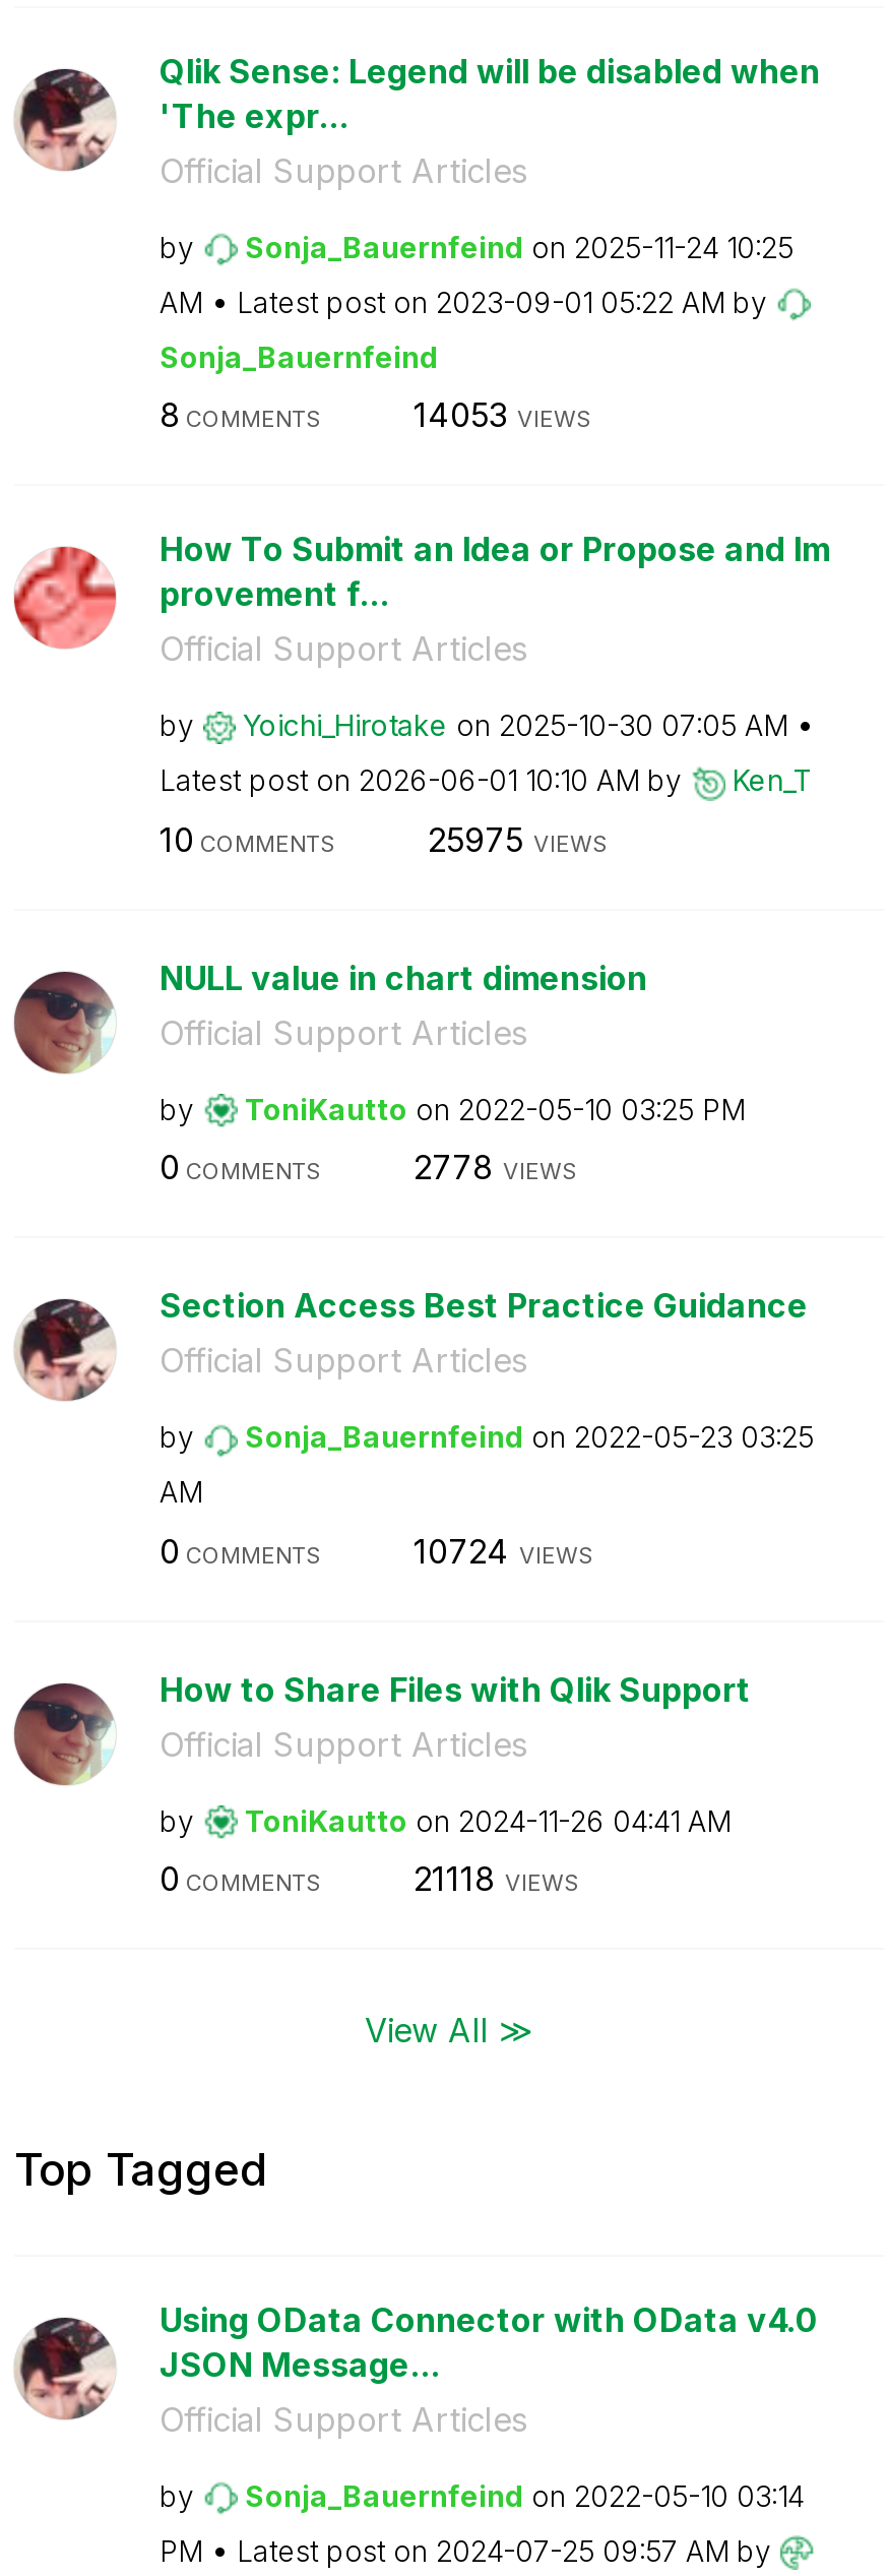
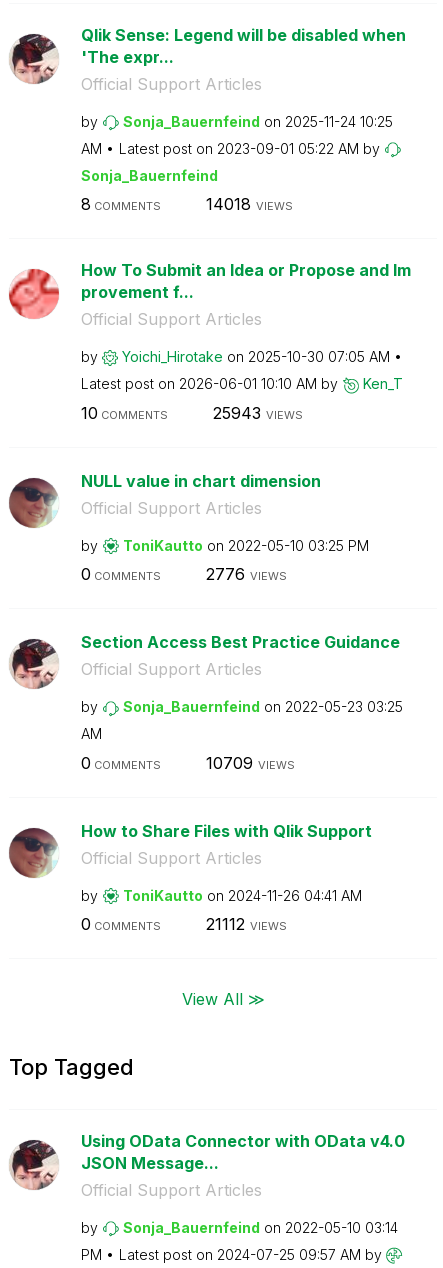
- 14053 VIEWS
+ 14018 VIEWS

- 25975 VIEWS
+ 25943 VIEWS

- 2778 VIEWS
+ 2776 VIEWS

- 10724 VIEWS
+ 10709 VIEWS

- 21118 VIEWS
+ 21112 VIEWS
